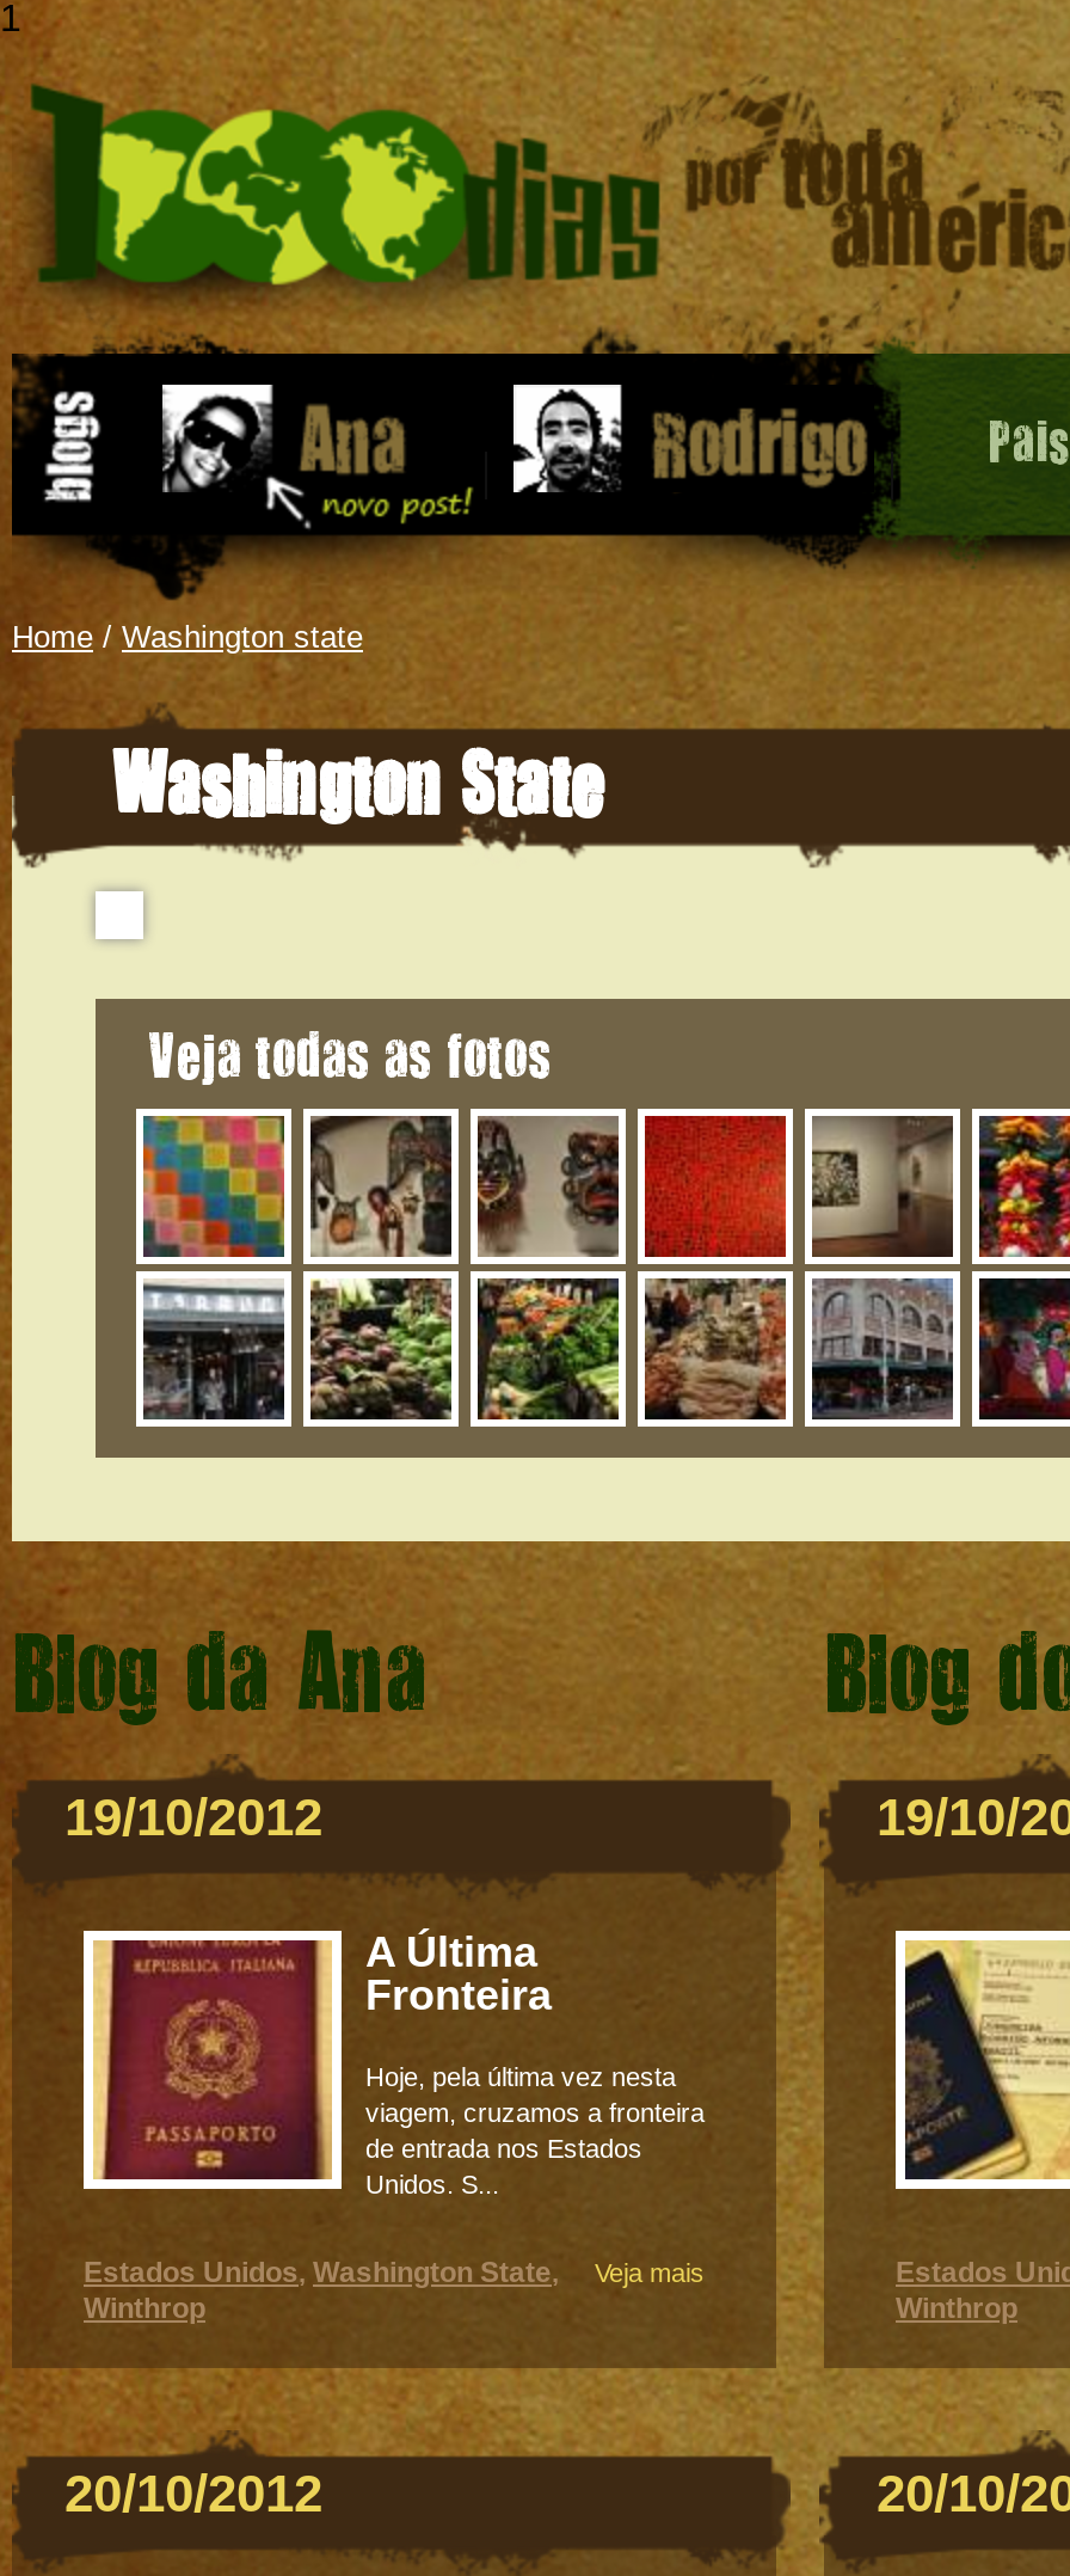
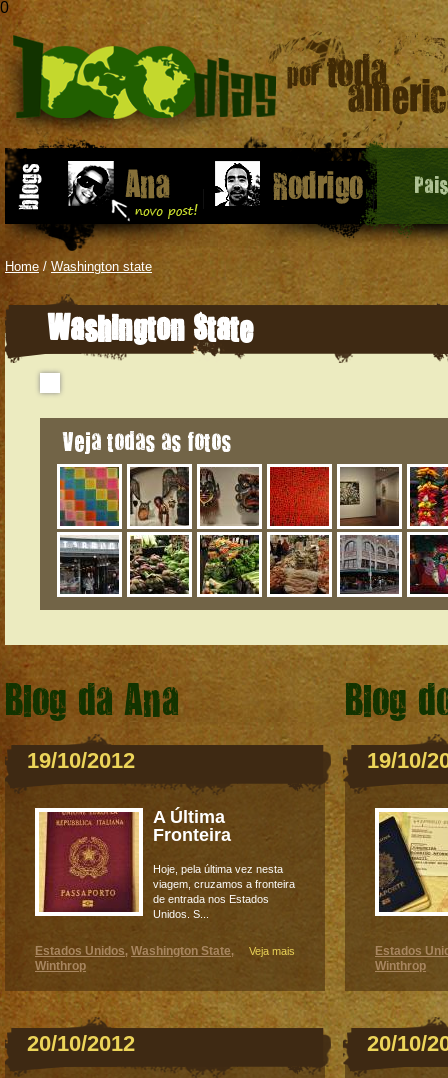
- 1
+ 0
